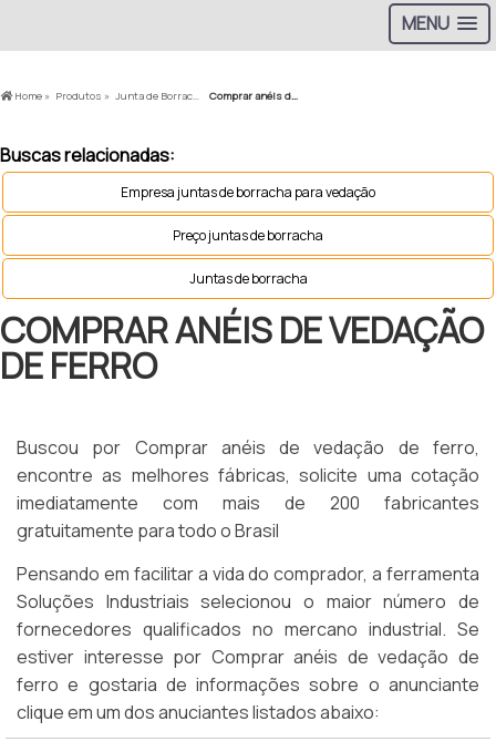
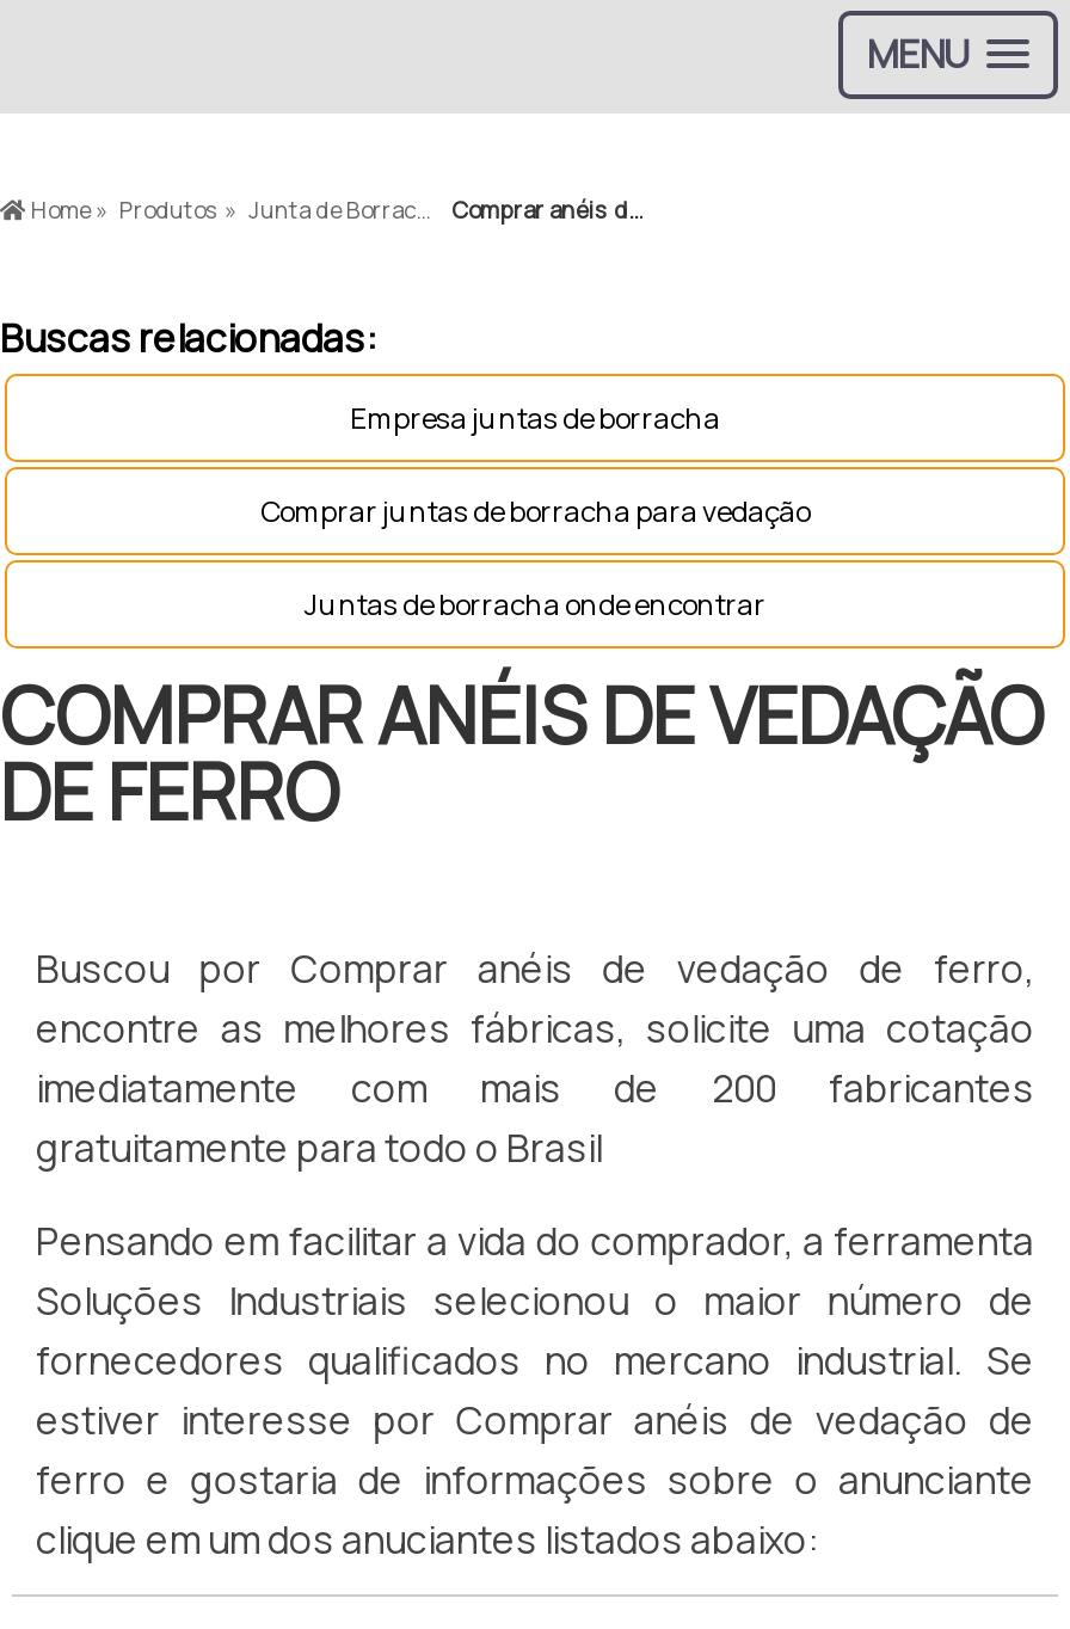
- Empresa juntas de borracha para vedação
+ Empresa juntas de borracha

- Preço juntas de borracha
+ Comprar juntas de borracha para vedação

- Juntas de borracha
+ Juntas de borracha onde encontrar
